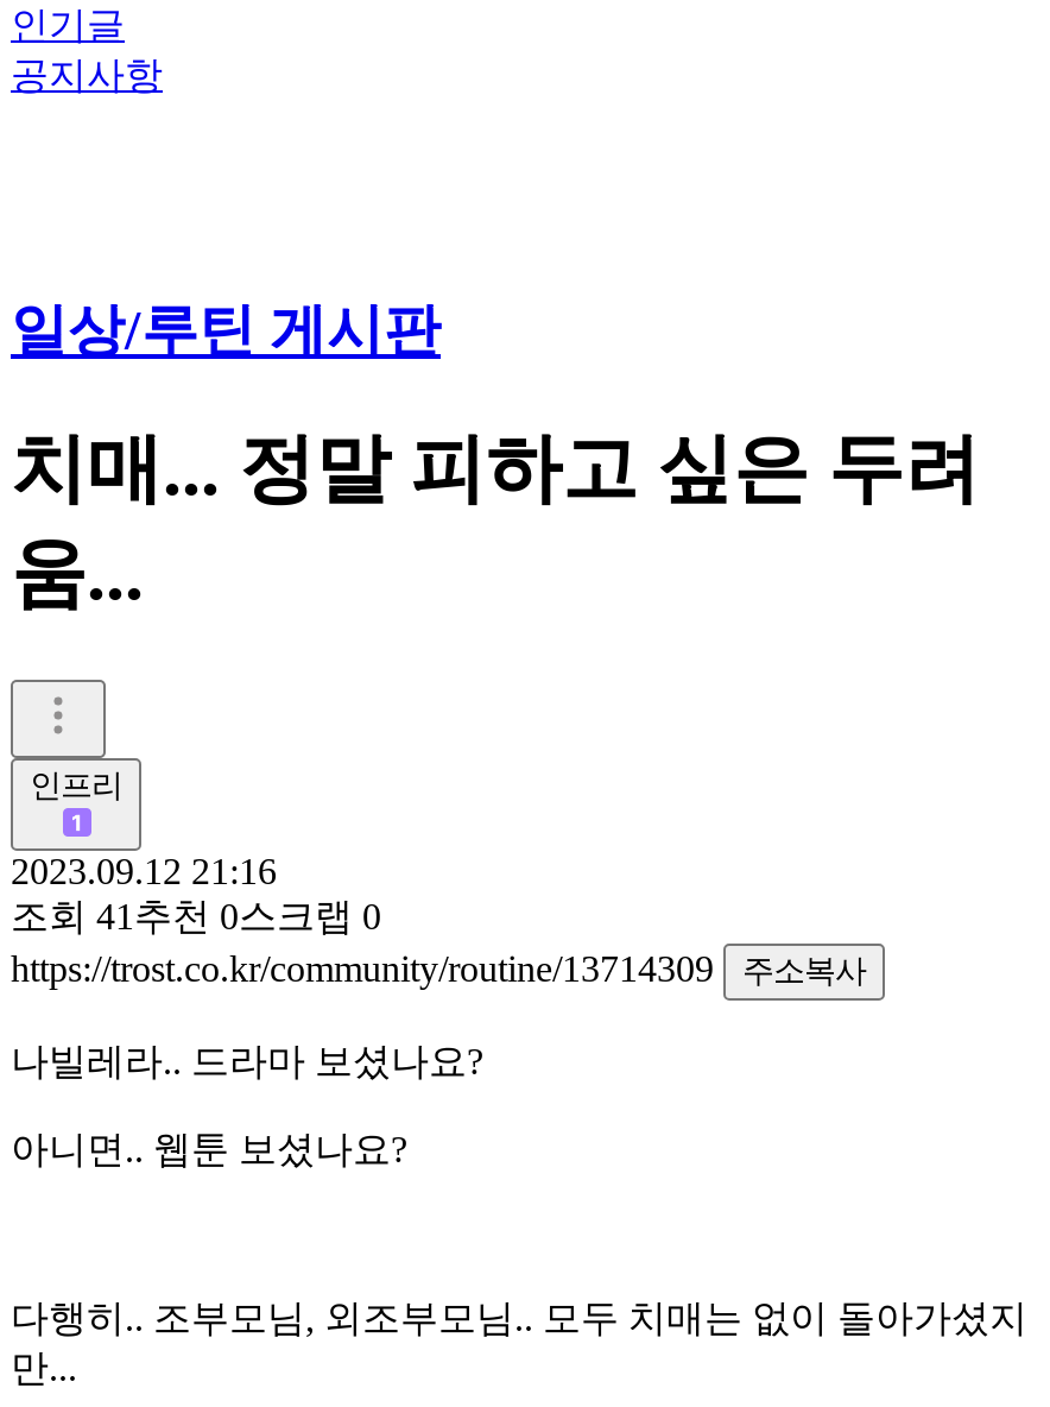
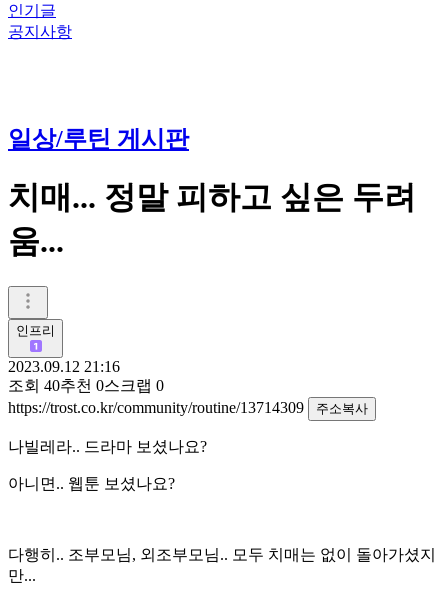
- 조회 41 추천 0스크랩 0
+ 조회 40 추천 0스크랩 0
